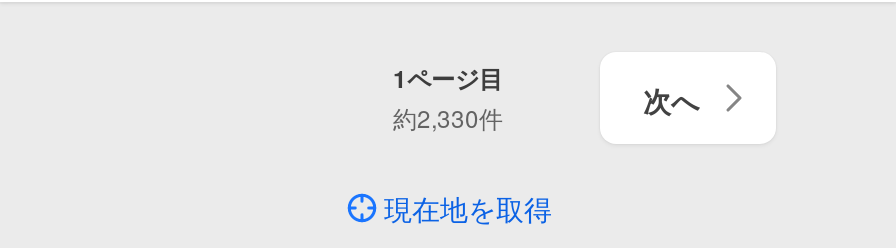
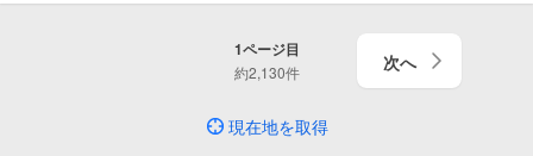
- 約2,330件
+ 約2,130件
